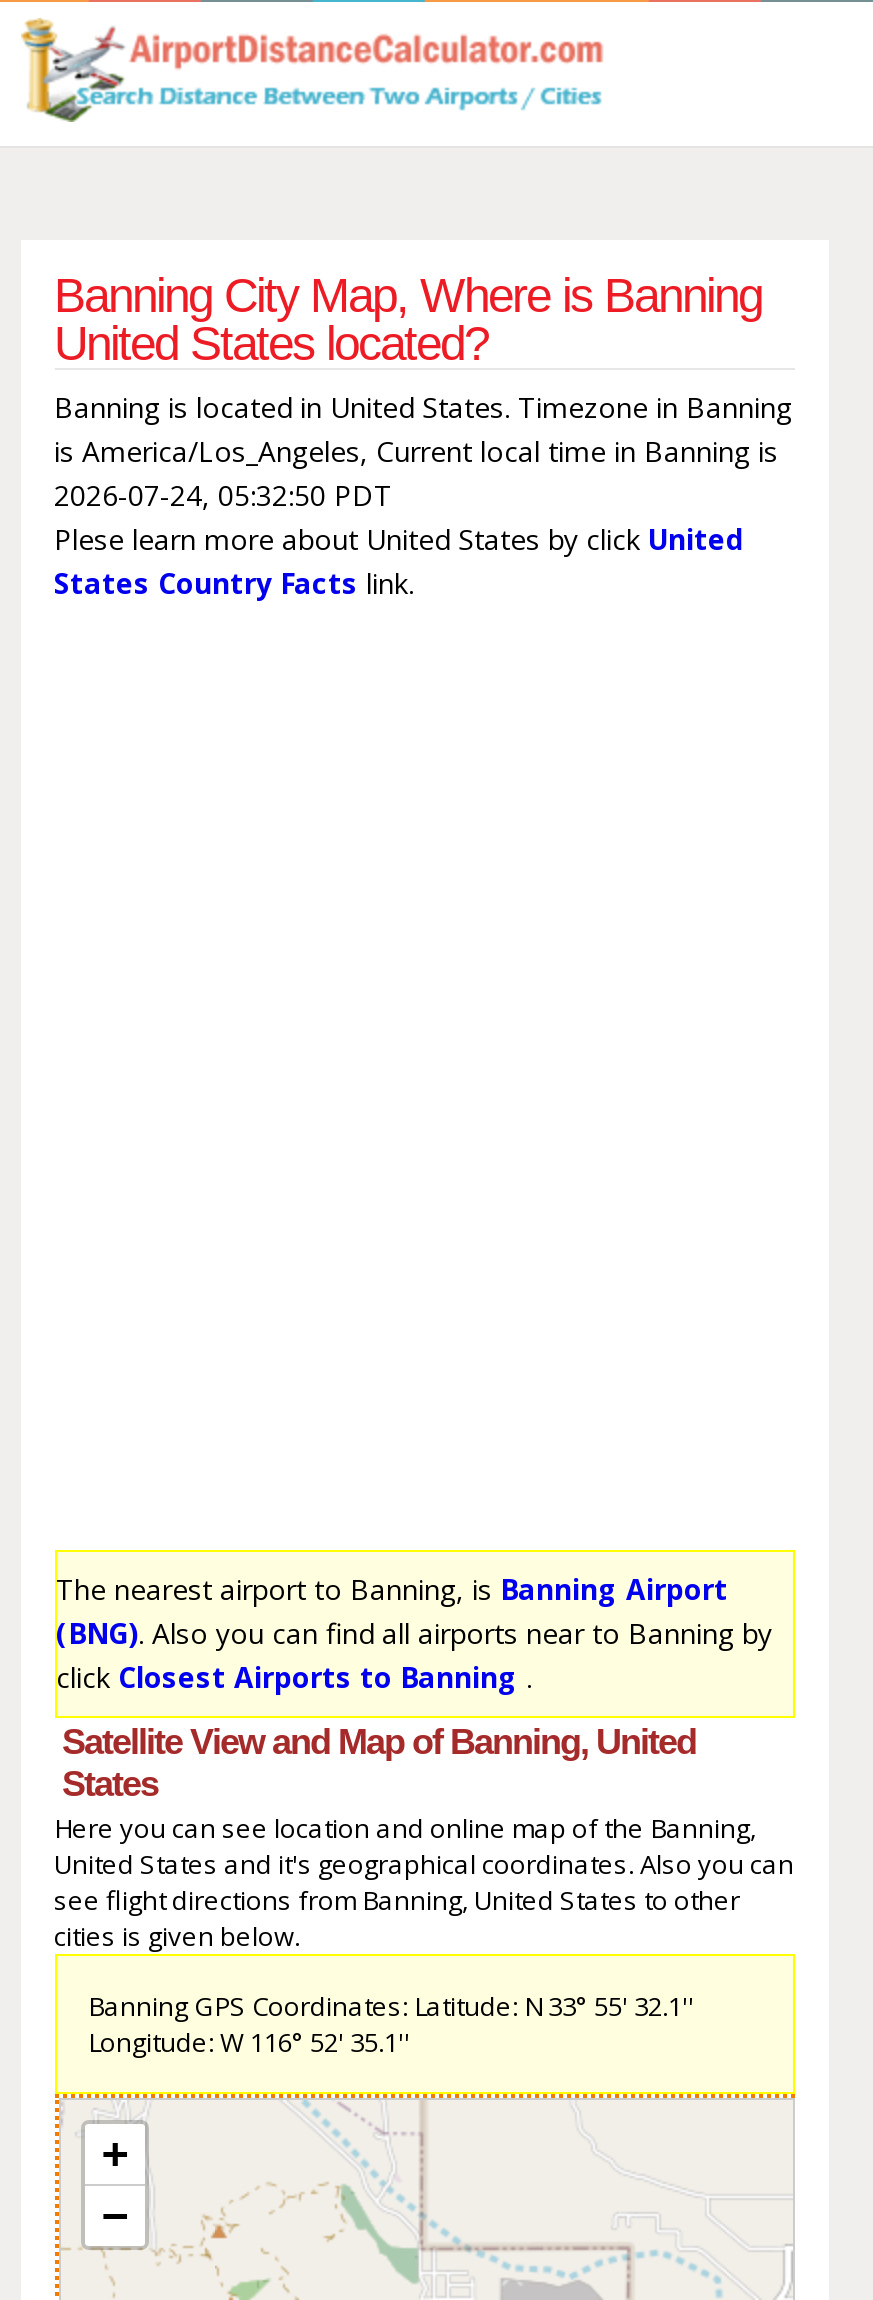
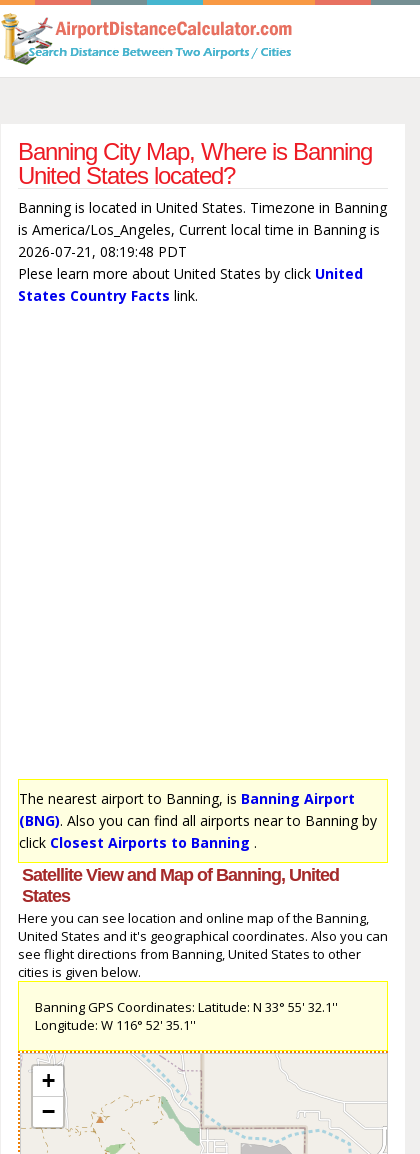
- 2026-07-24, 05:32:50 PDT
+ 2026-07-21, 08:19:48 PDT
